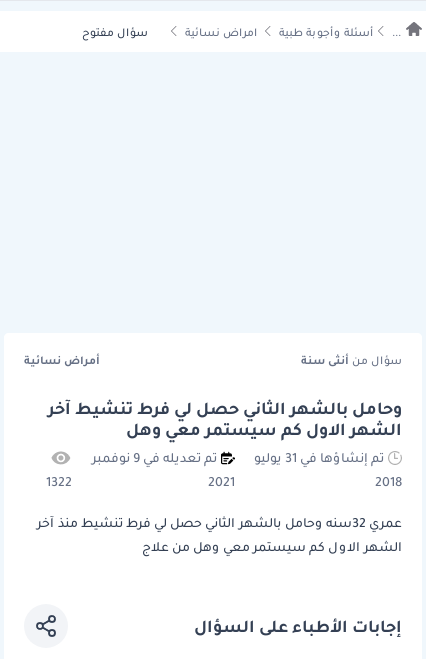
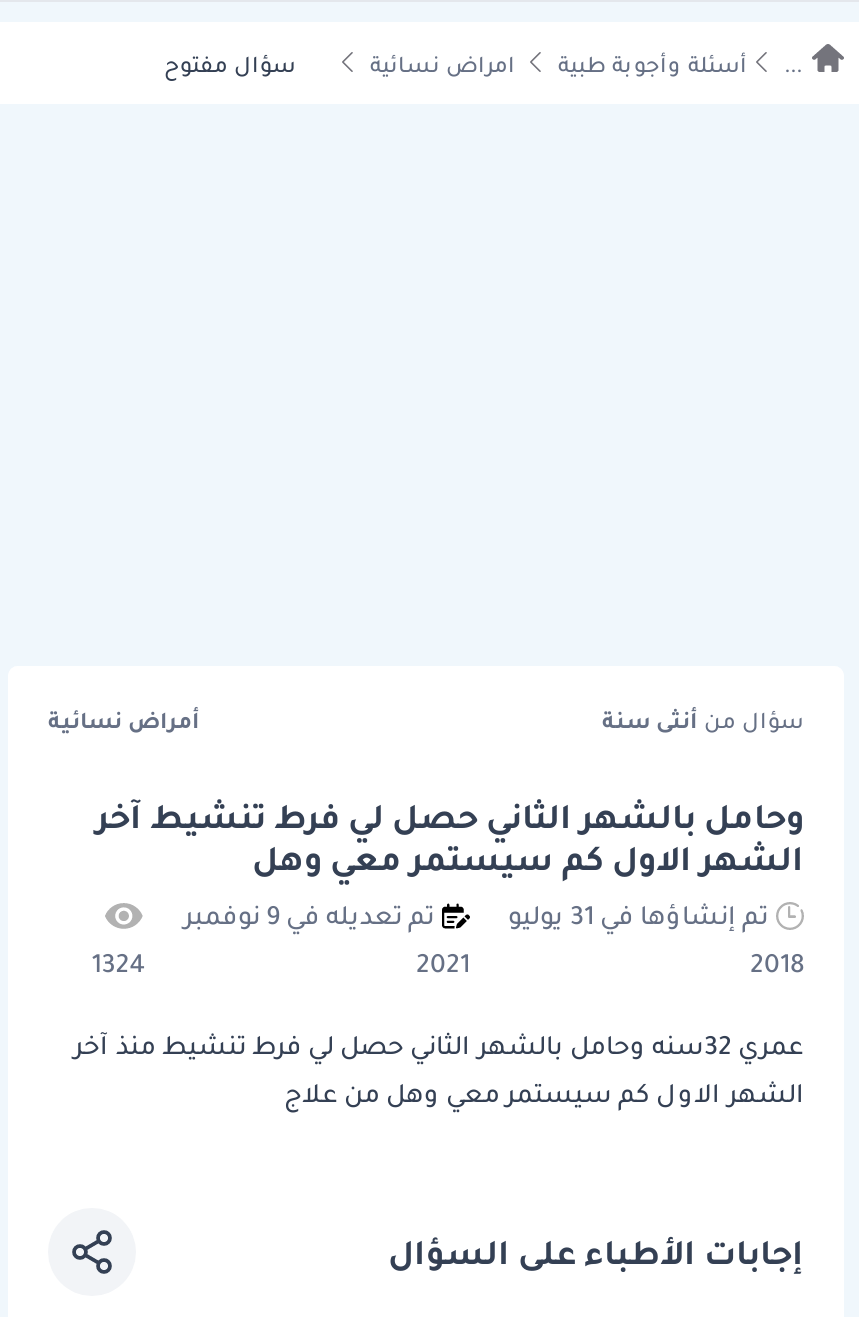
- 1322
+ 1324
